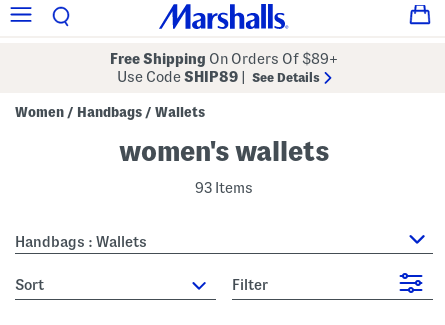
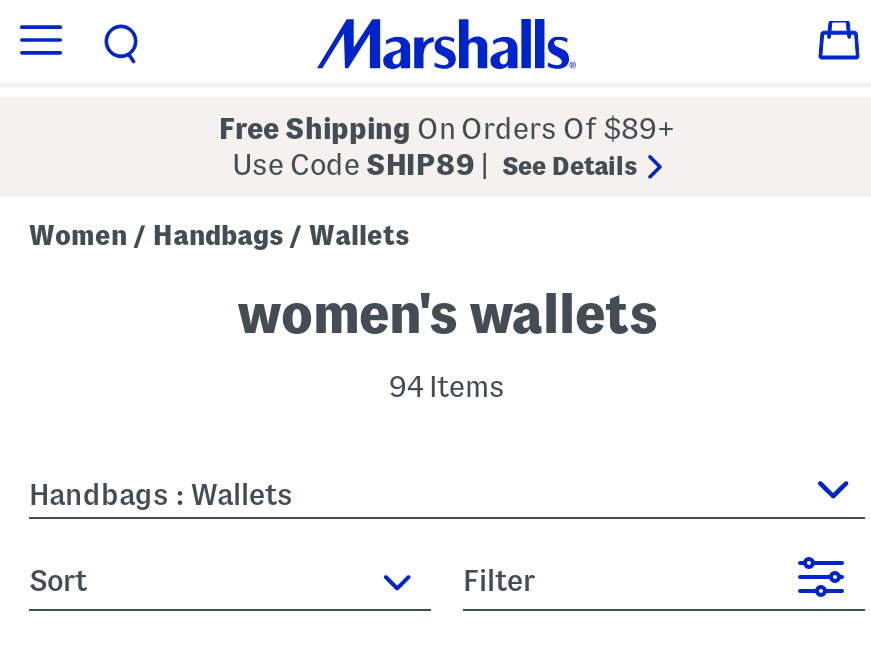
- 93 Items
+ 94 Items
